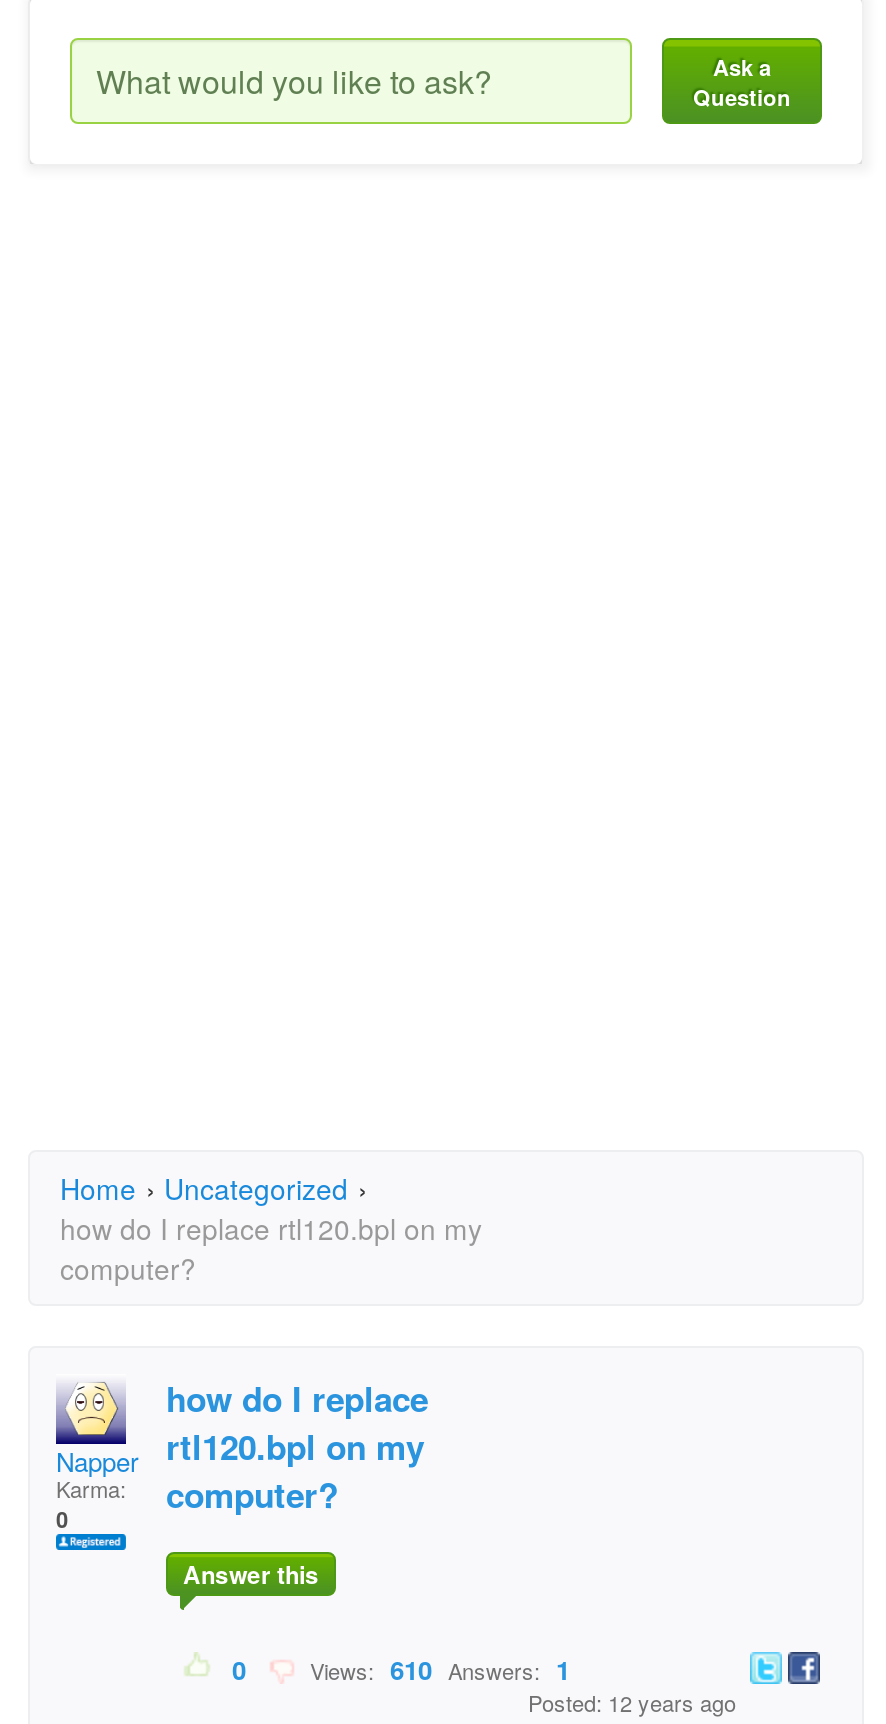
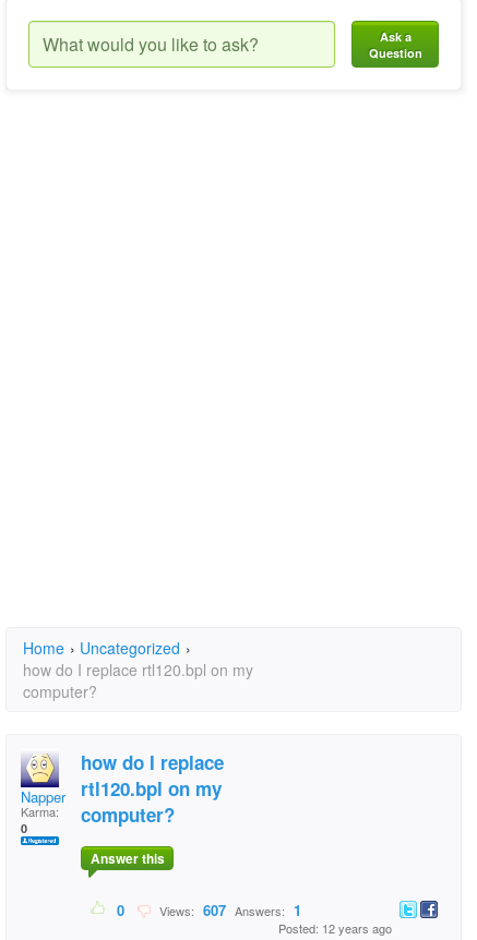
- Views: 610 Answers: 1
+ Views: 607 Answers: 1
